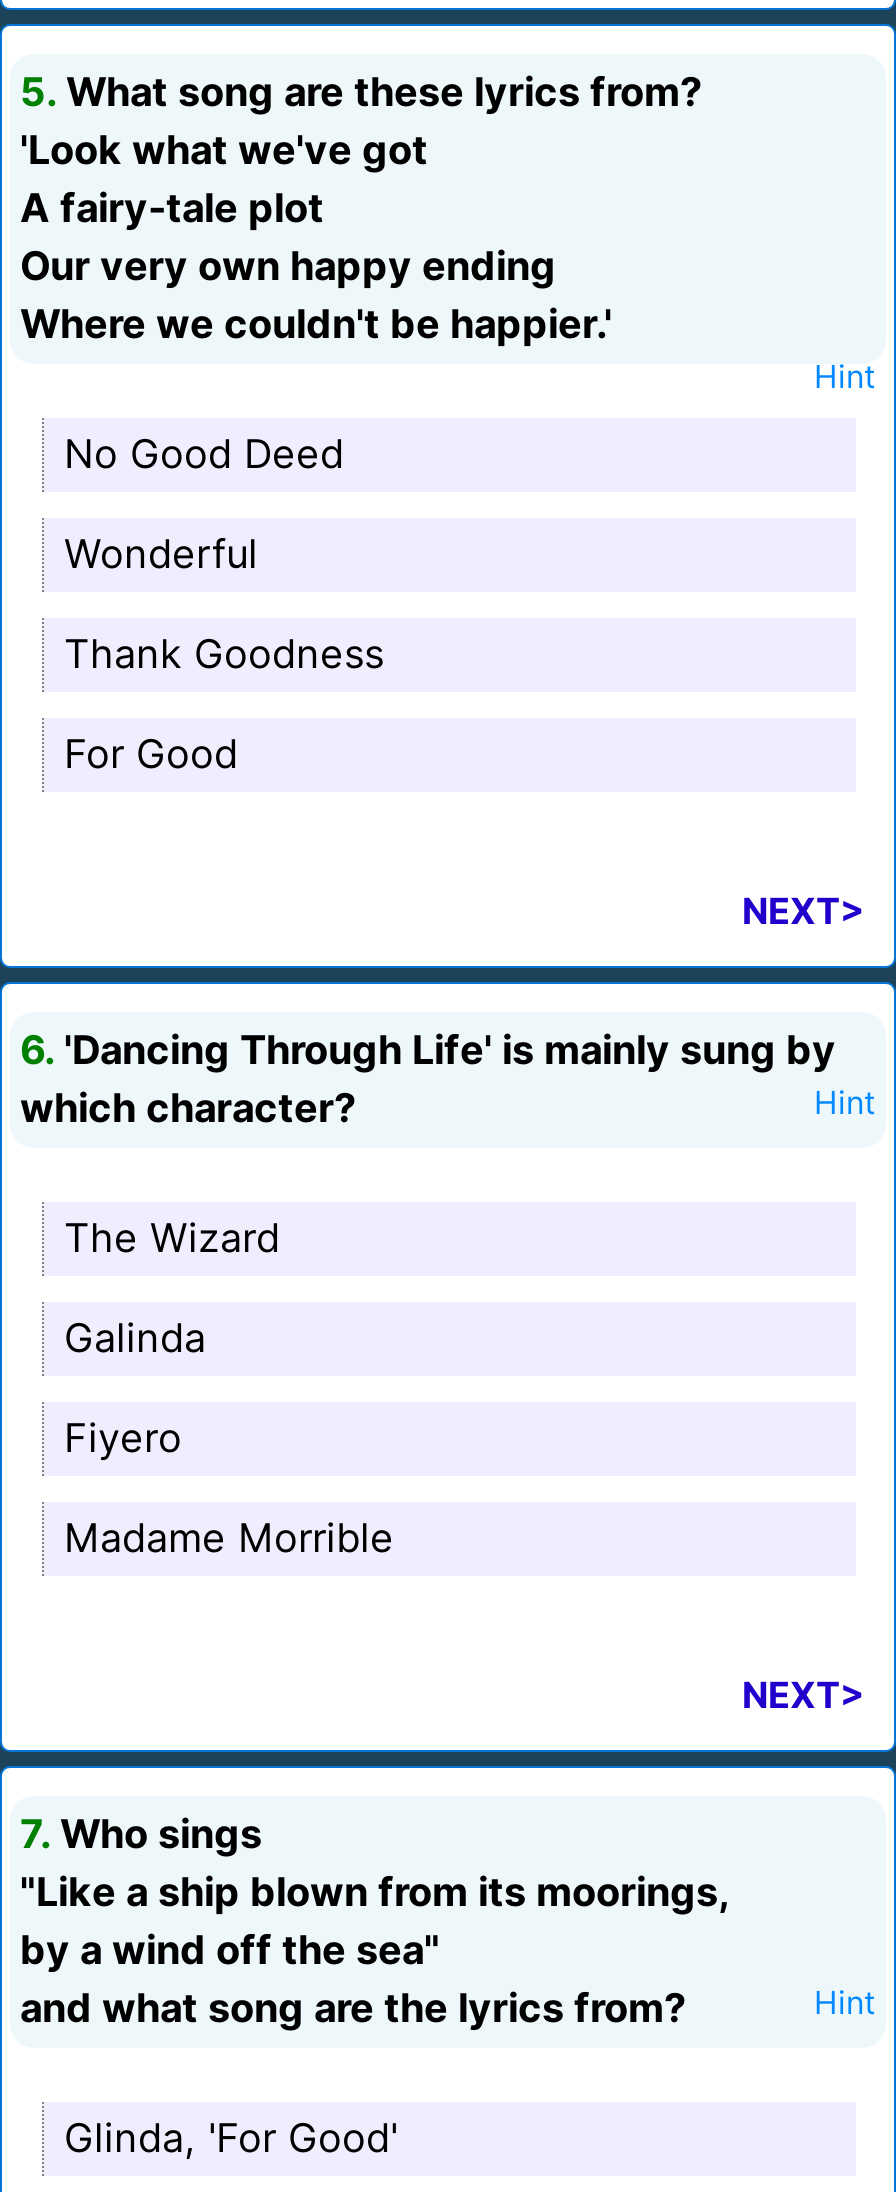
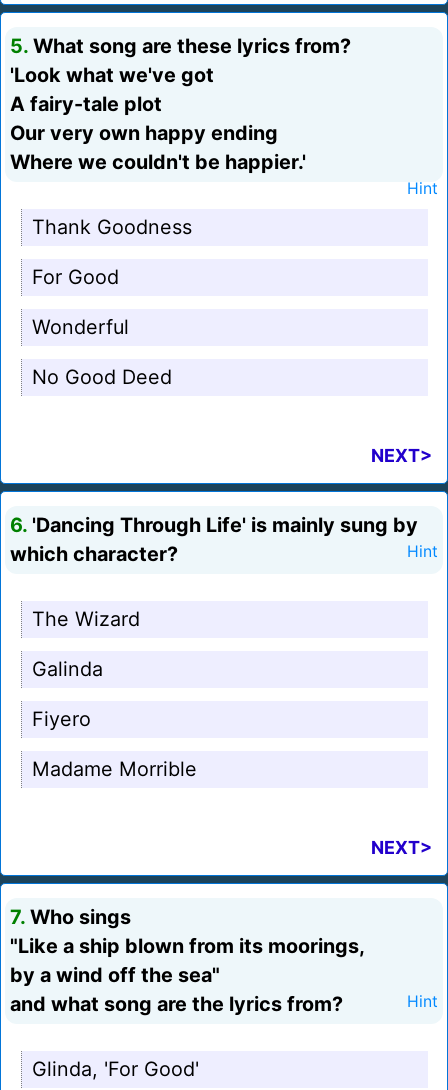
moved down: Wonderful | No Good Deed

moved up: Thank Goodness | For Good
